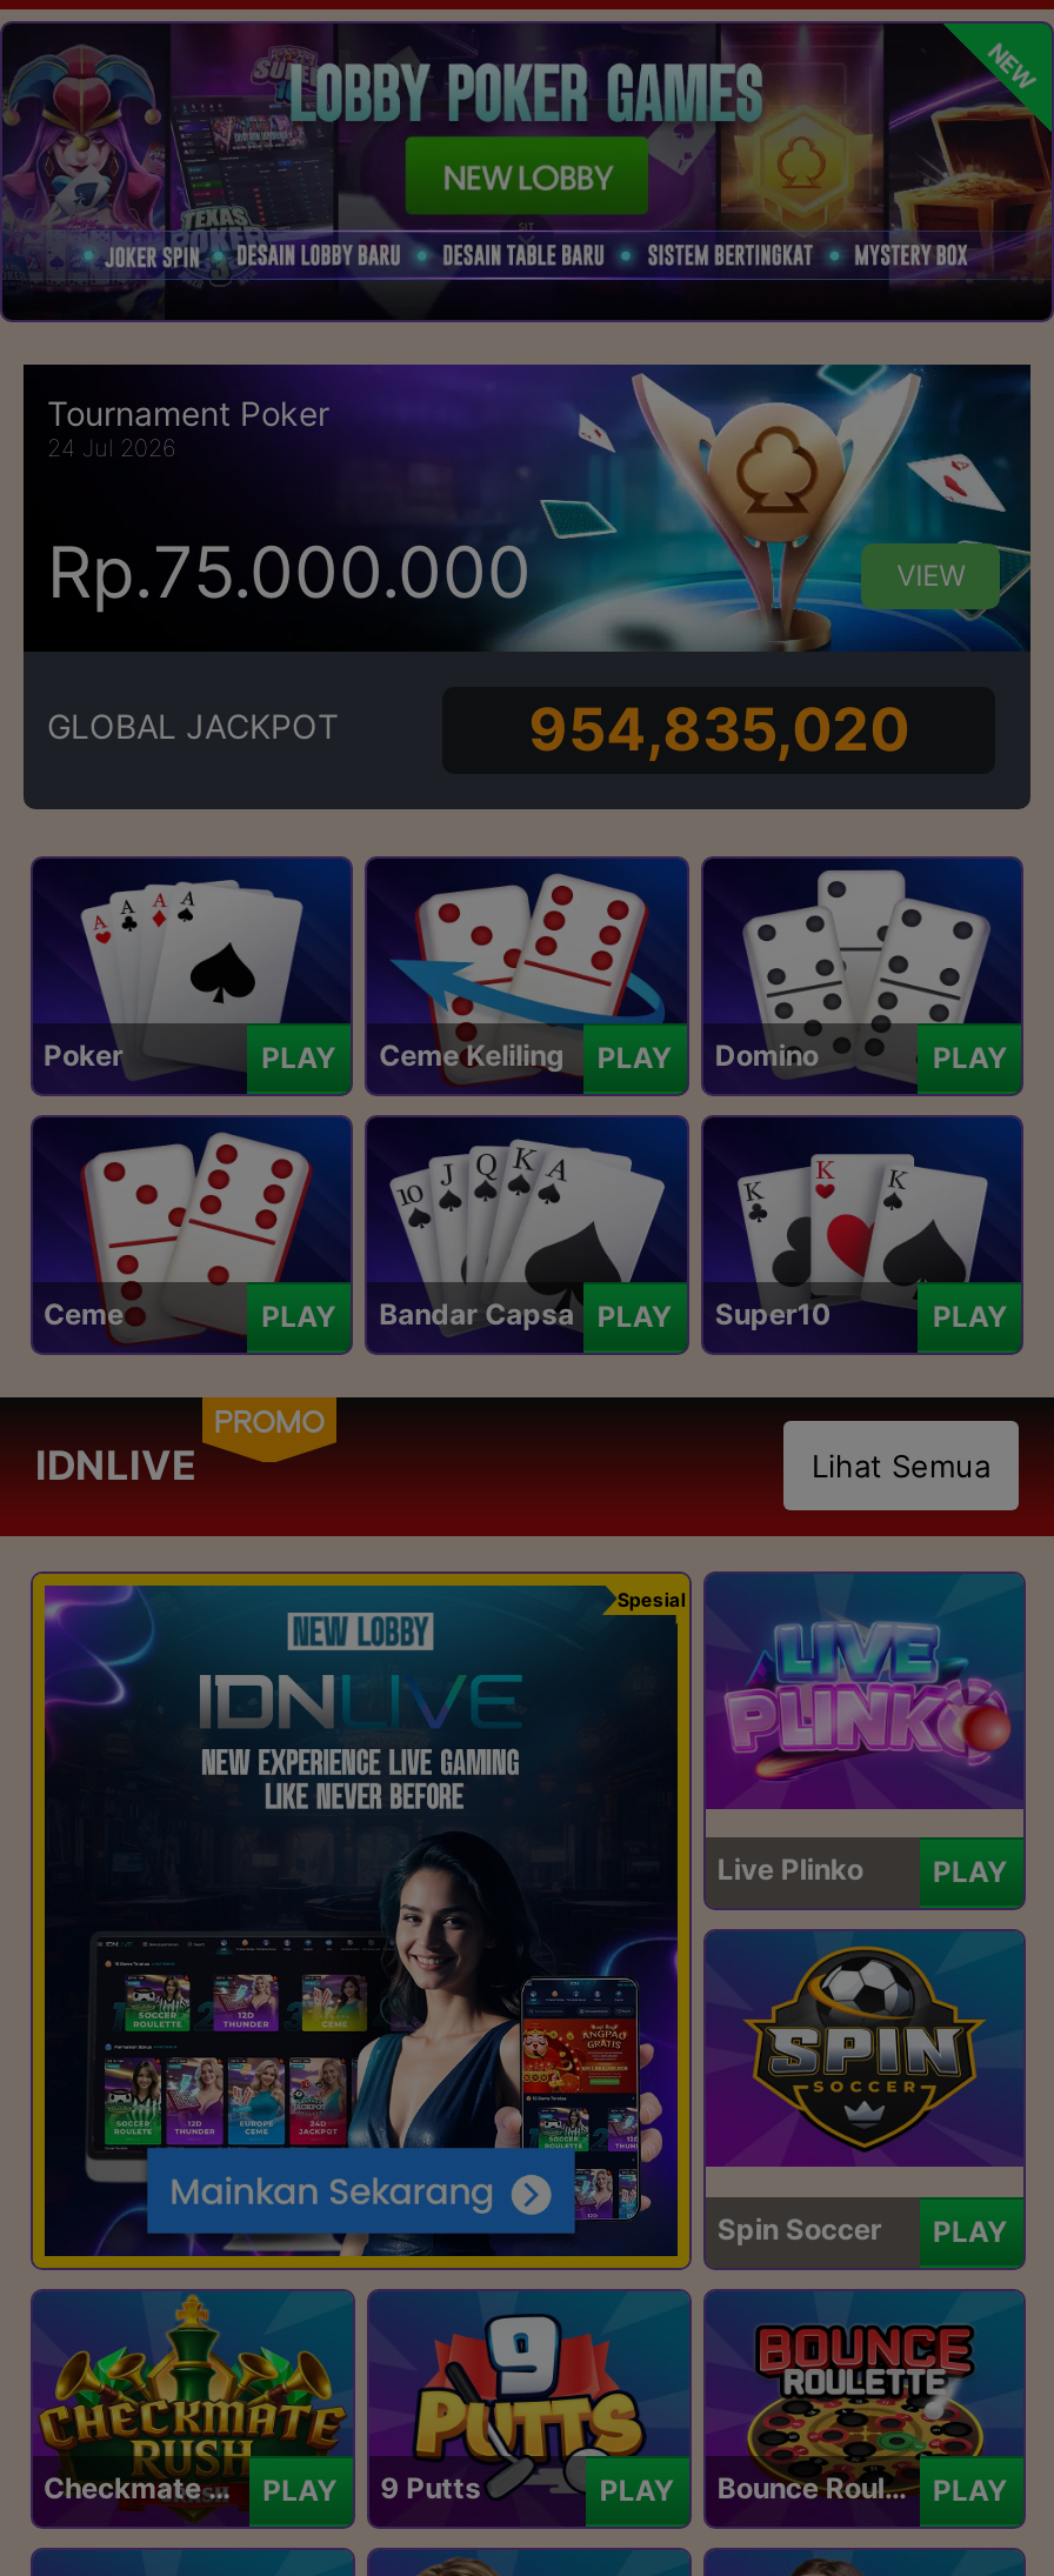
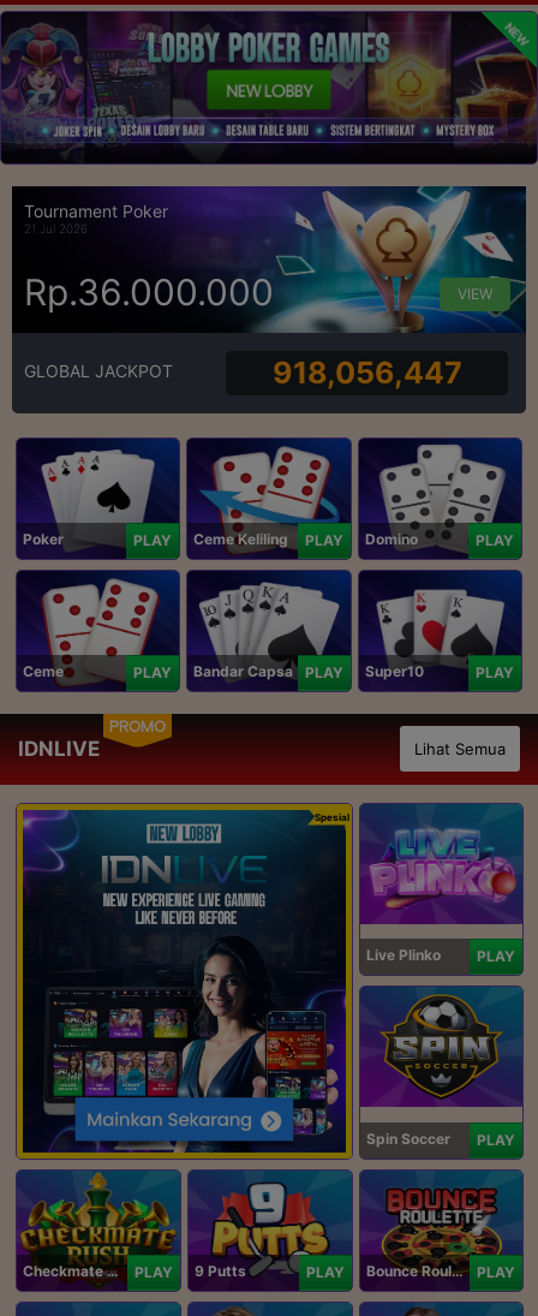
- 24 Jul 2026
+ 21 Jul 2026

- Rp.75.000.000
+ Rp.36.000.000

- 954,835,020
+ 918,056,447
